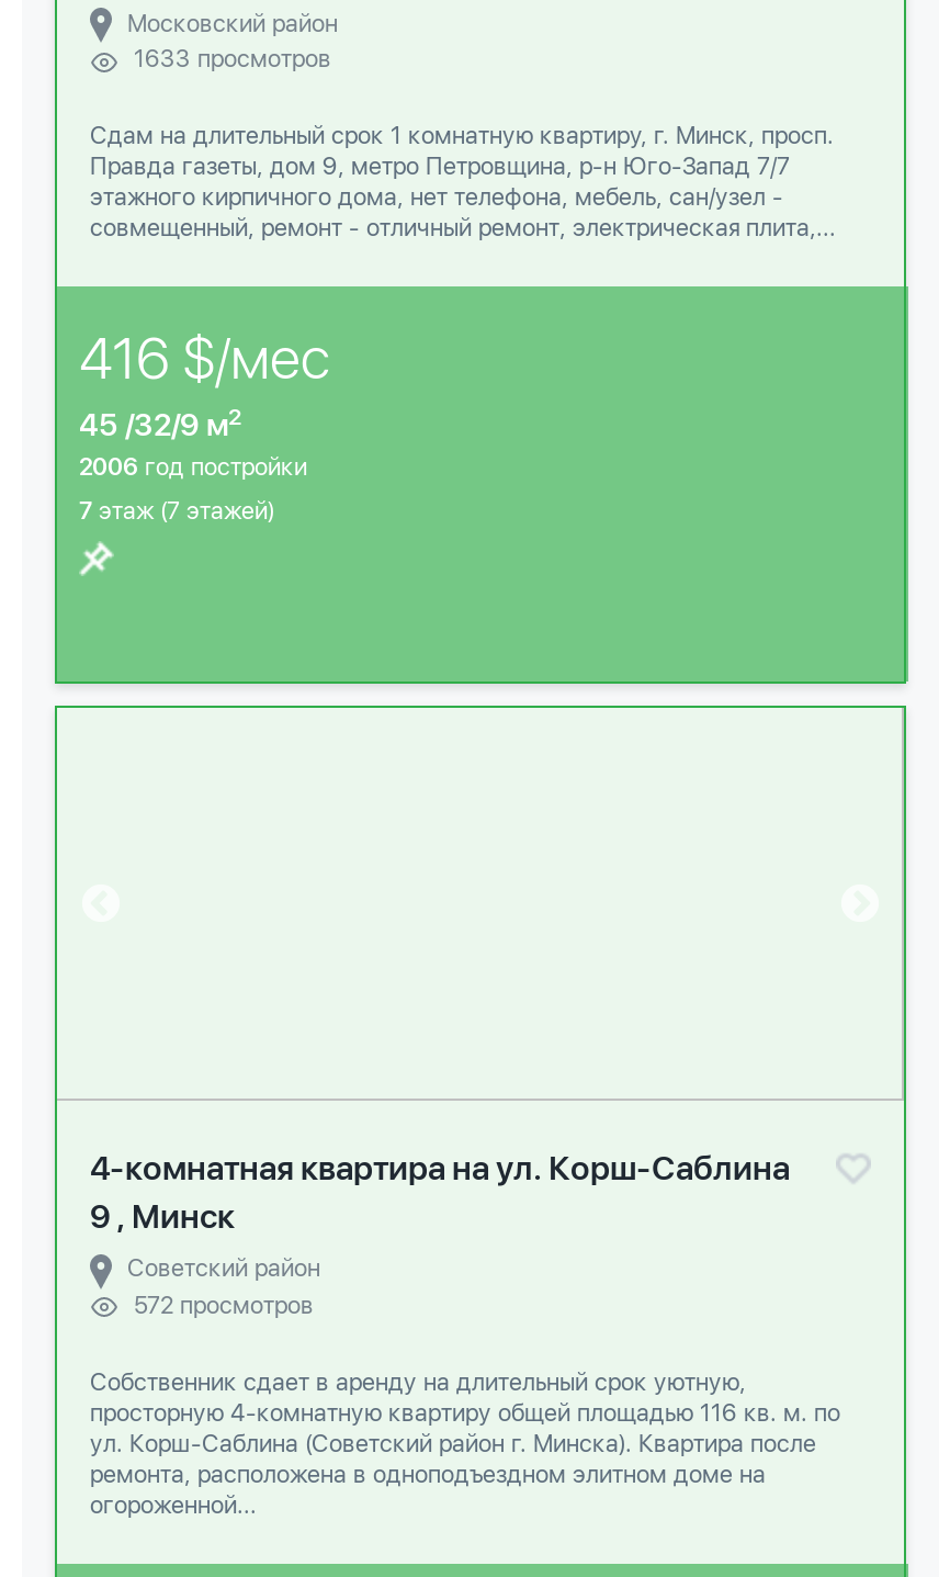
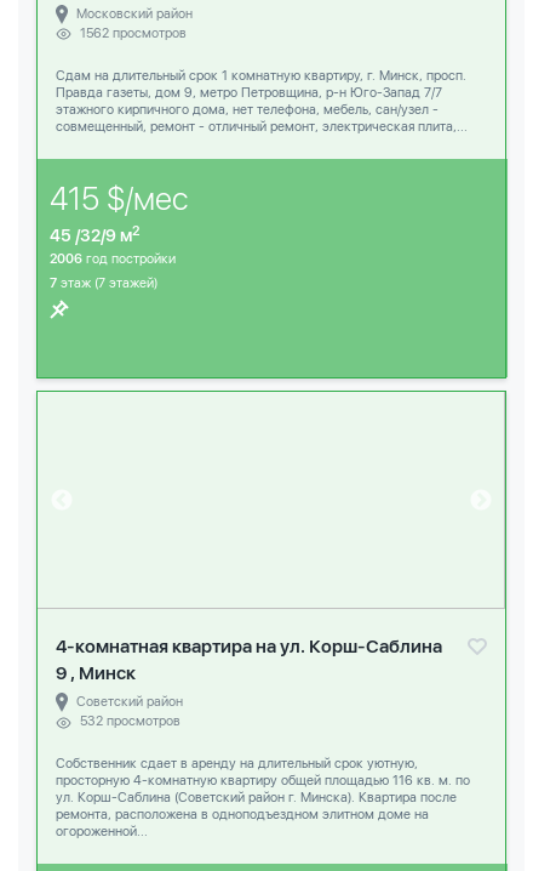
- 1633 просмотров
+ 1562 просмотров

- 416 $/мес
+ 415 $/мес

- 572 просмотров
+ 532 просмотров
